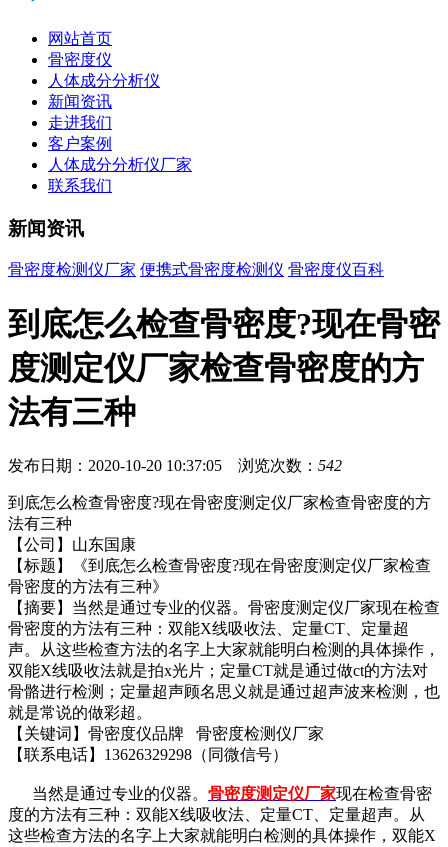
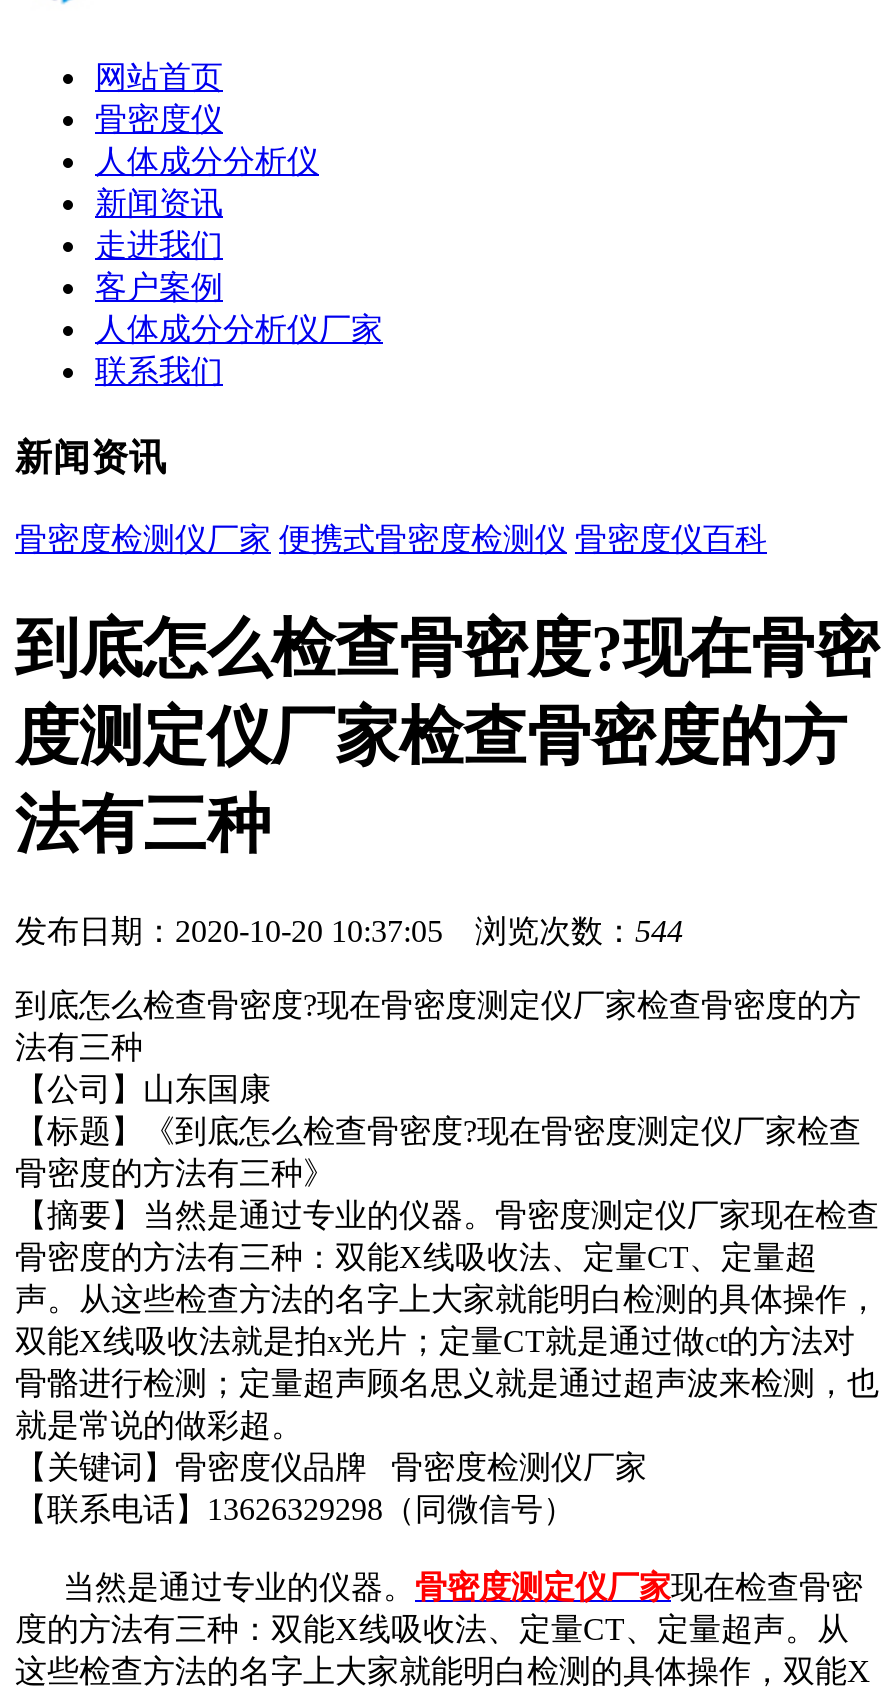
- 发布日期：2020-10-20 10:37:05 浏览次数：542
+ 发布日期：2020-10-20 10:37:05 浏览次数：544
